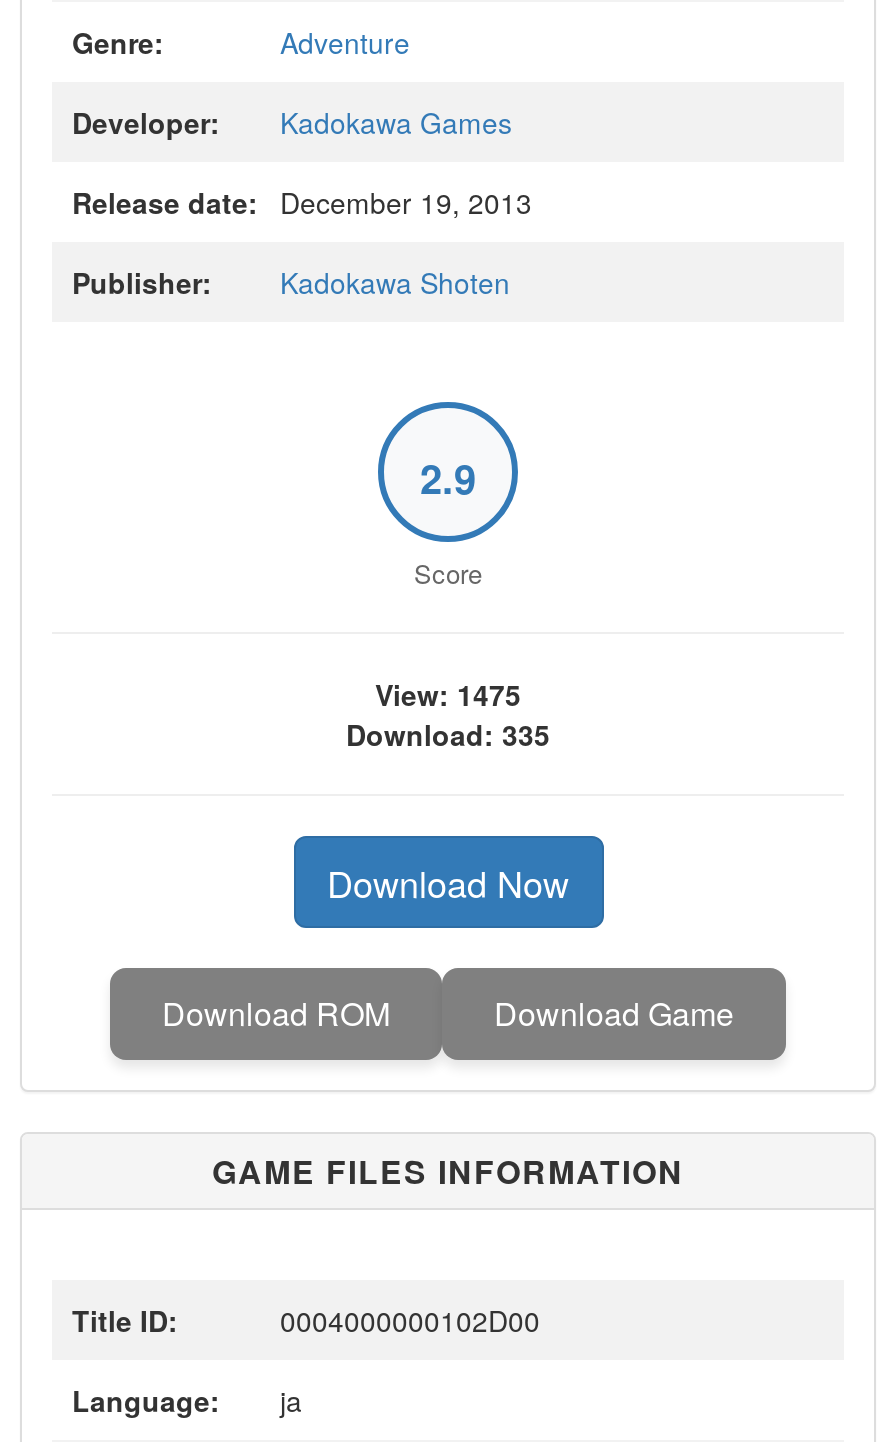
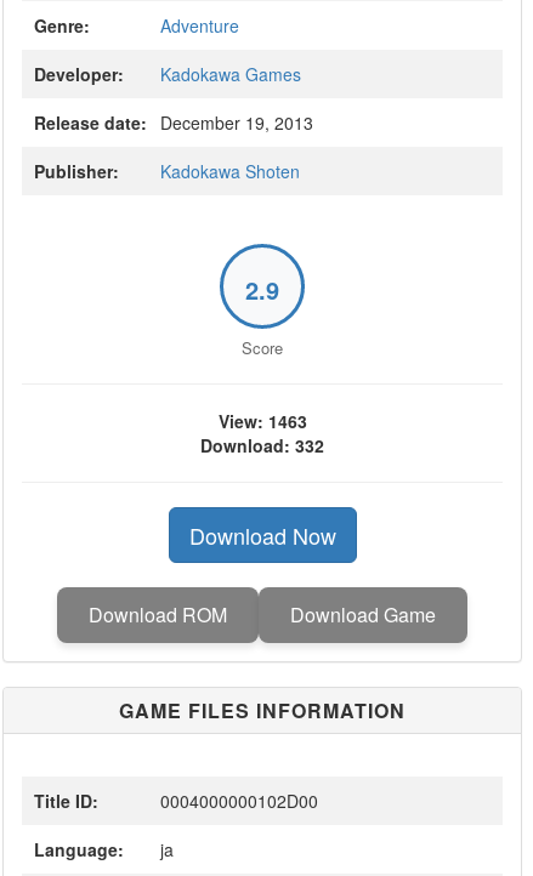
- View: 1475
+ View: 1463

- Download: 335
+ Download: 332
